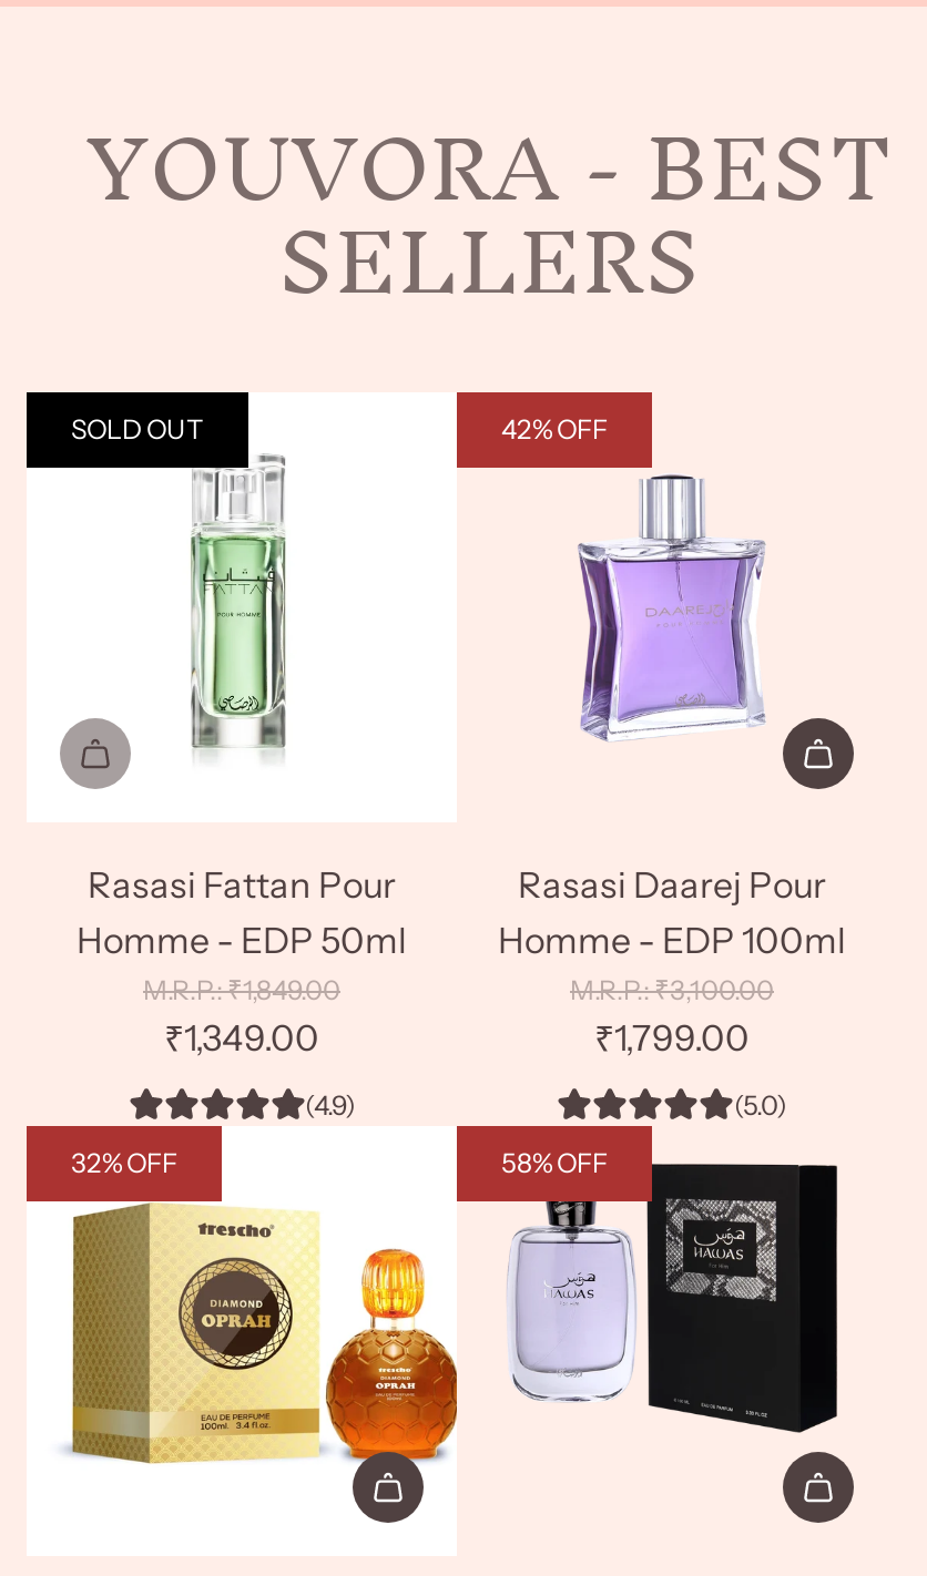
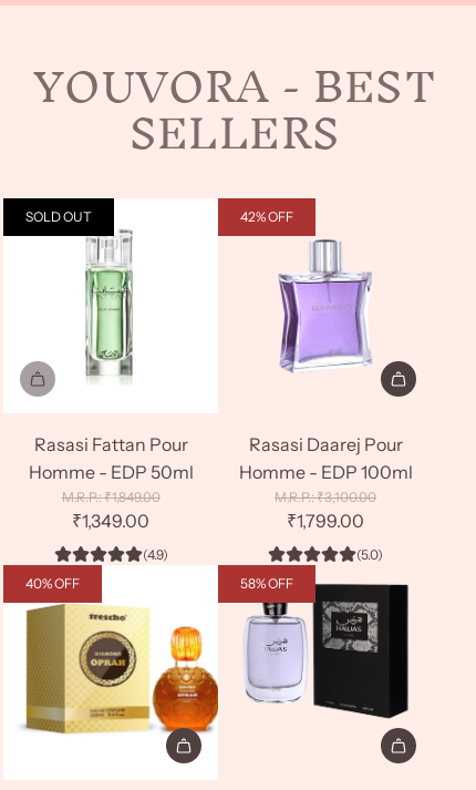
- 32% OFF
+ 40% OFF
